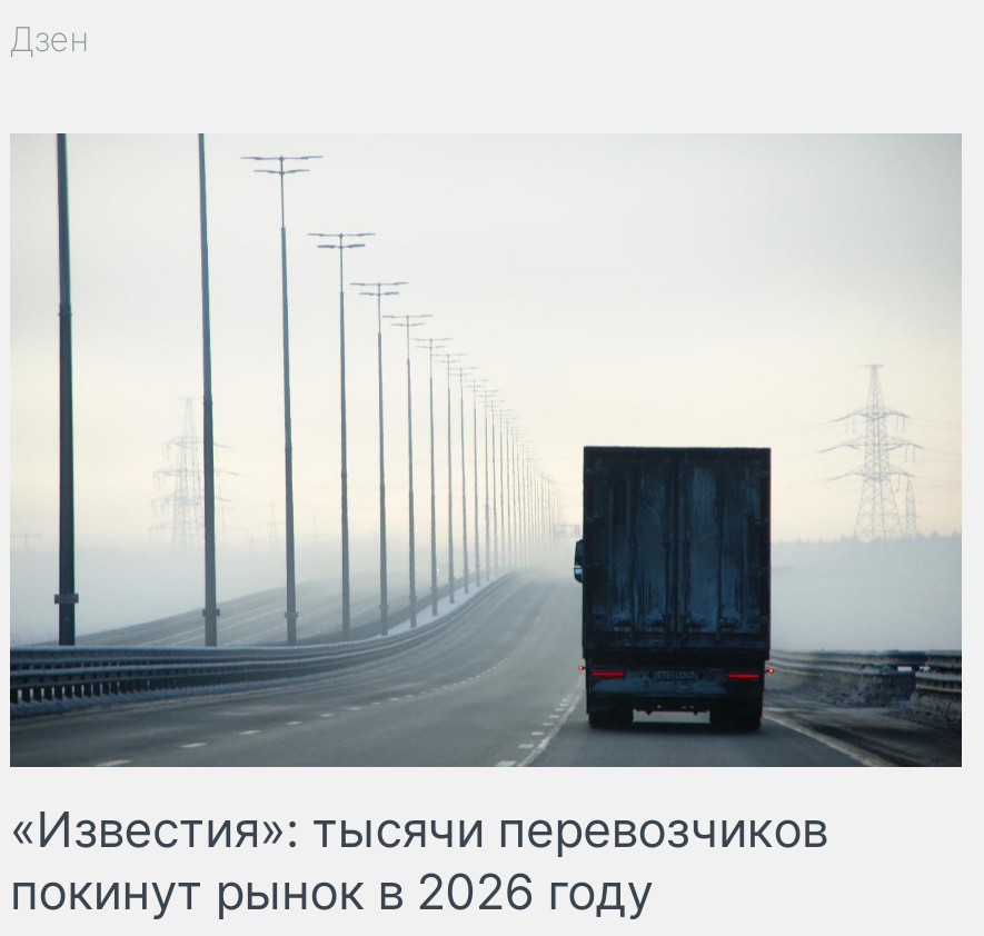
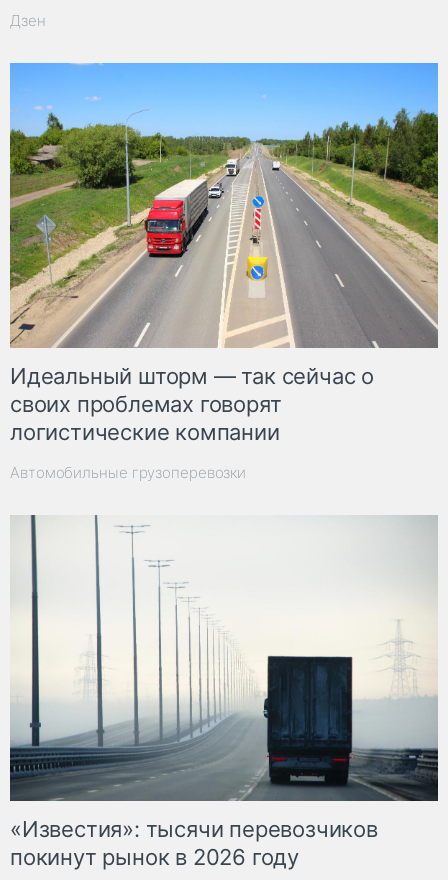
+ [image]
+ Идеальный шторм — так сейчас о
+ своих проблемах говорят
+ логистические компании
+ Автомобильные грузоперевозки
